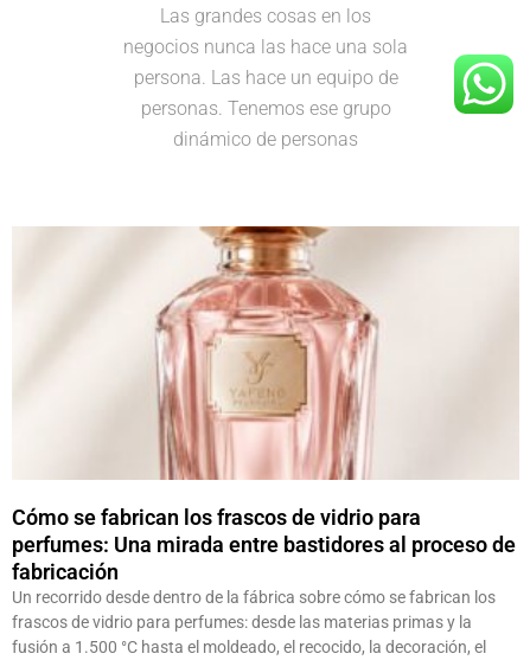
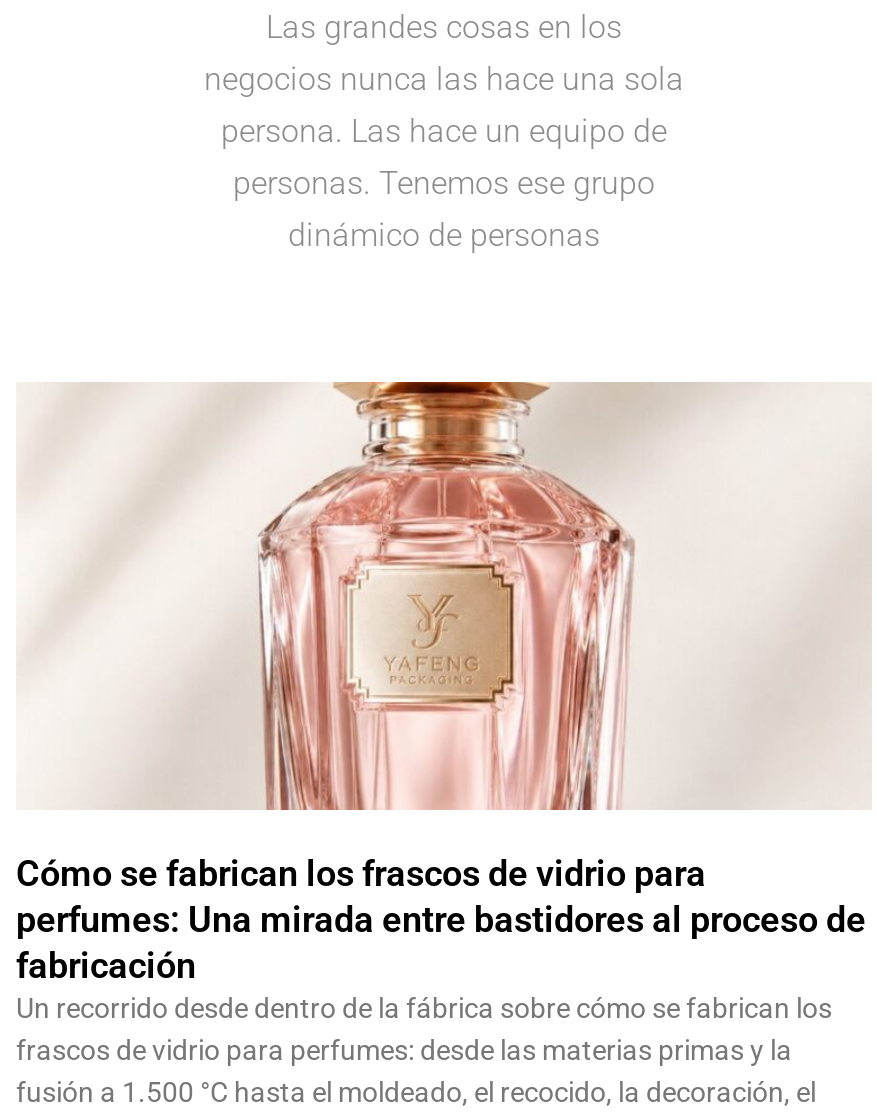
- [image]
